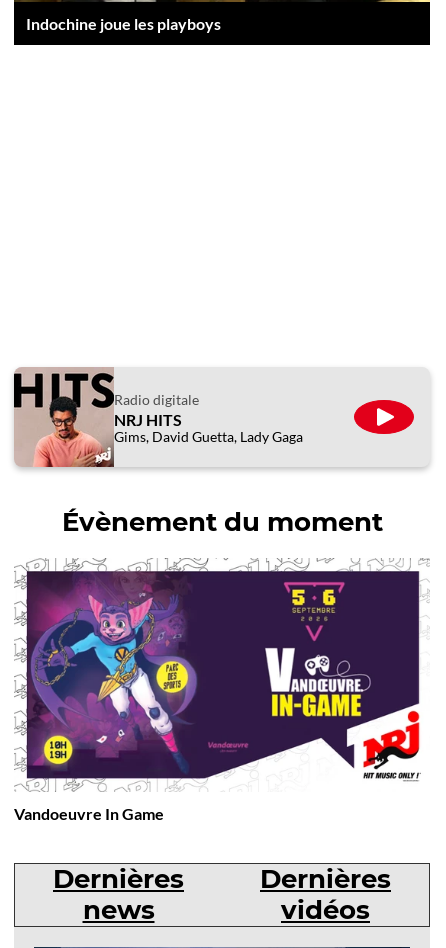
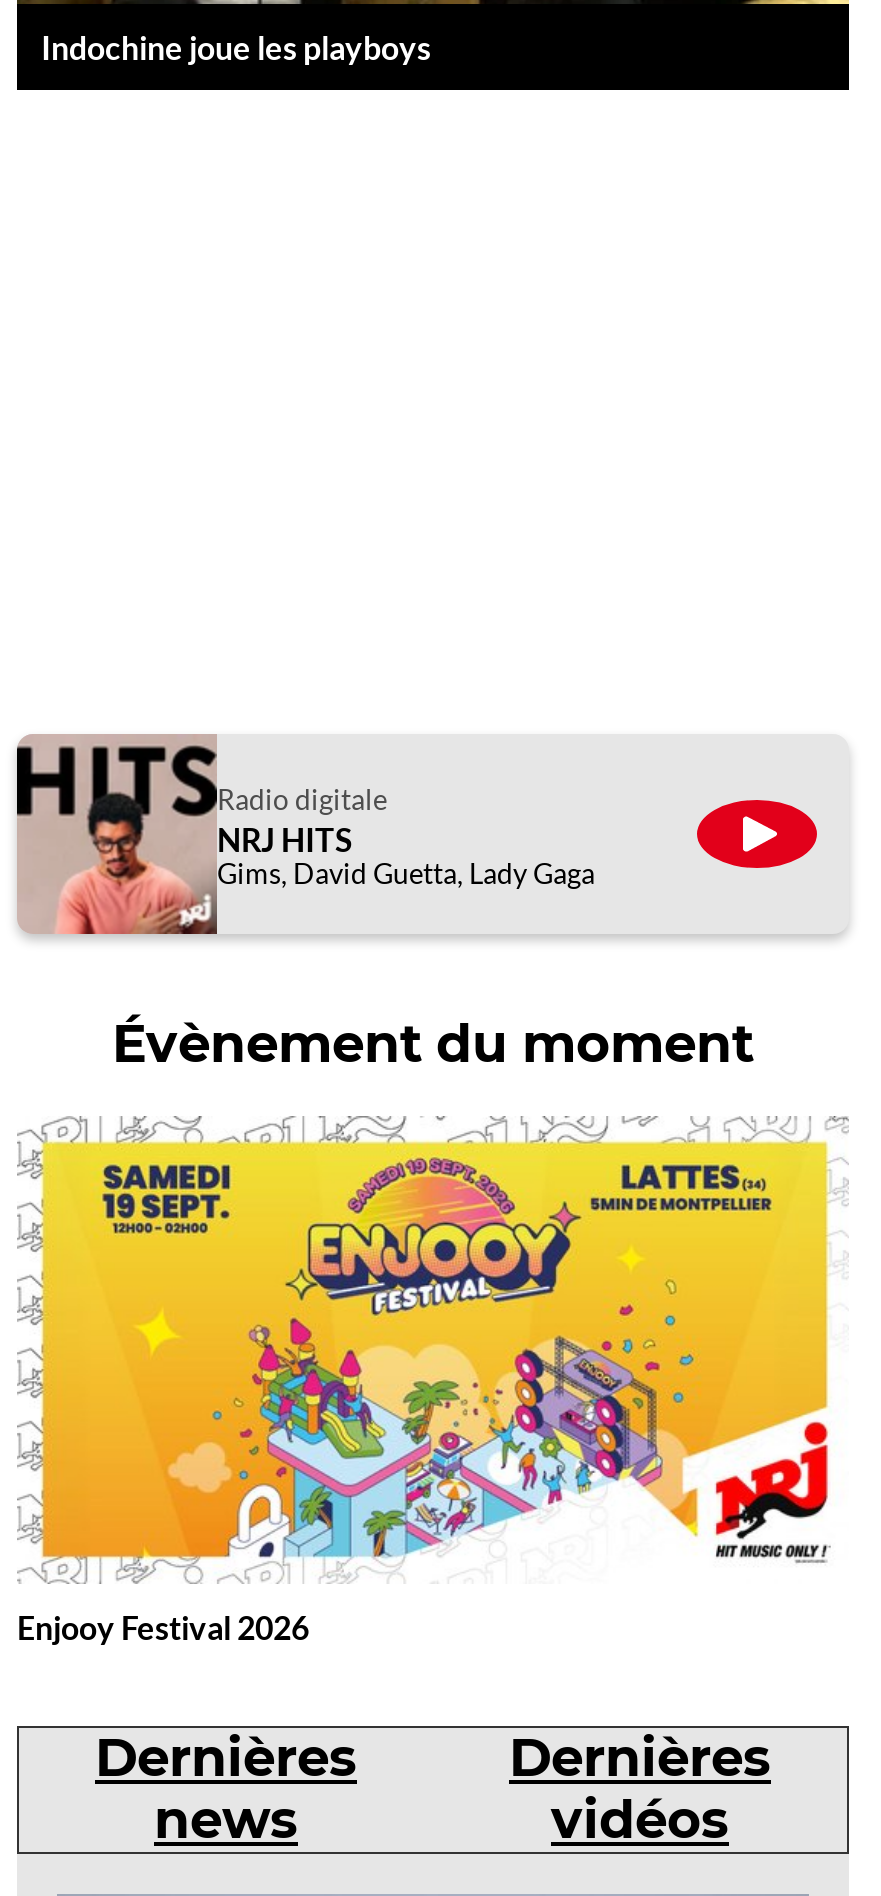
- [image]
- Vandoeuvre In Game
+ [image]
+ Enjooy Festival 2026
